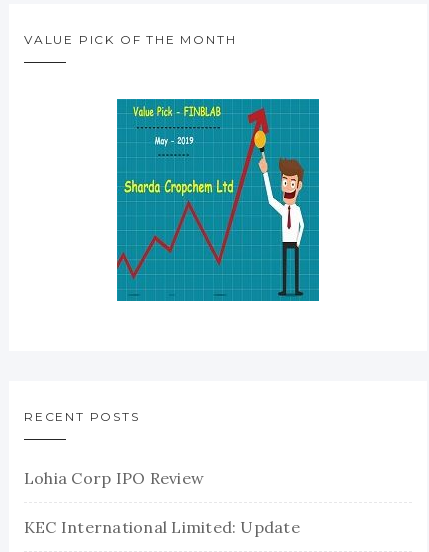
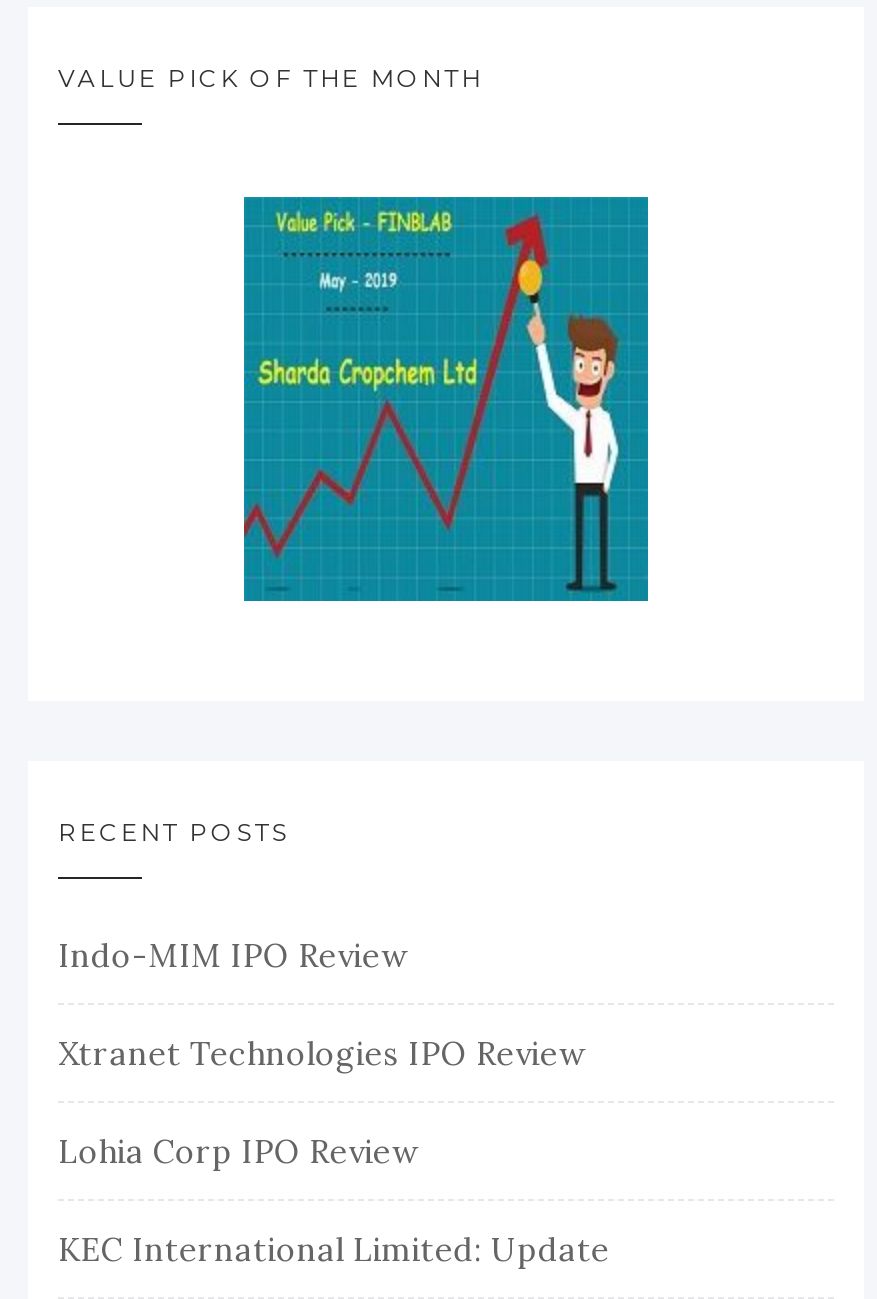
+ Indo-MIM IPO Review
+ Xtranet Technologies IPO Review
